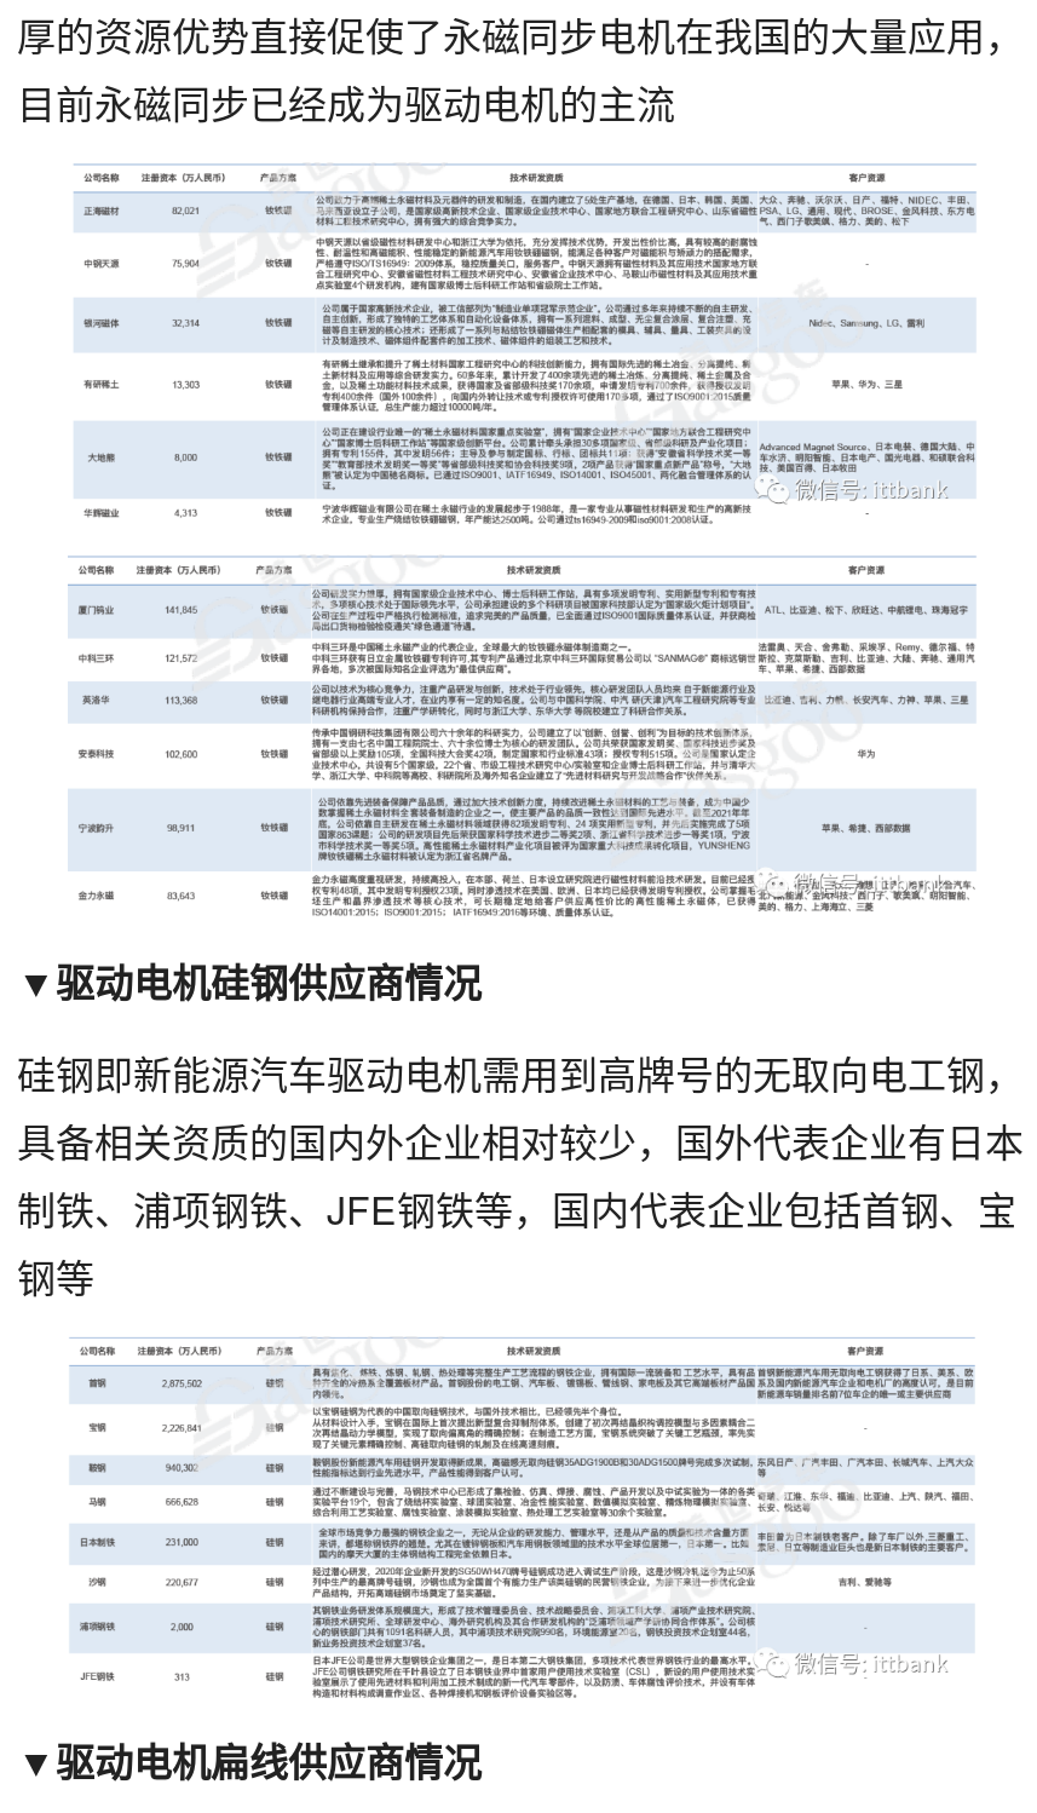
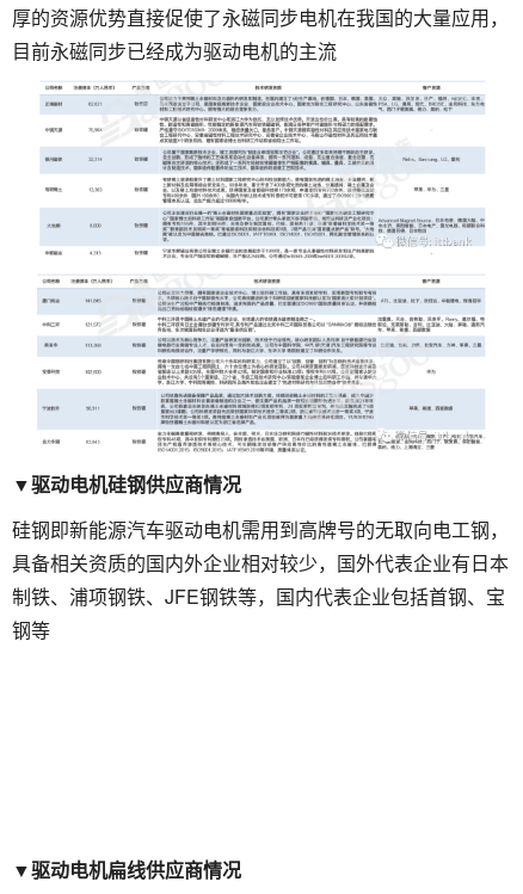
- [image]
